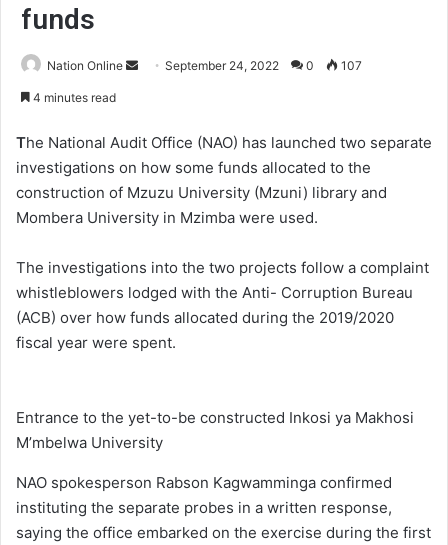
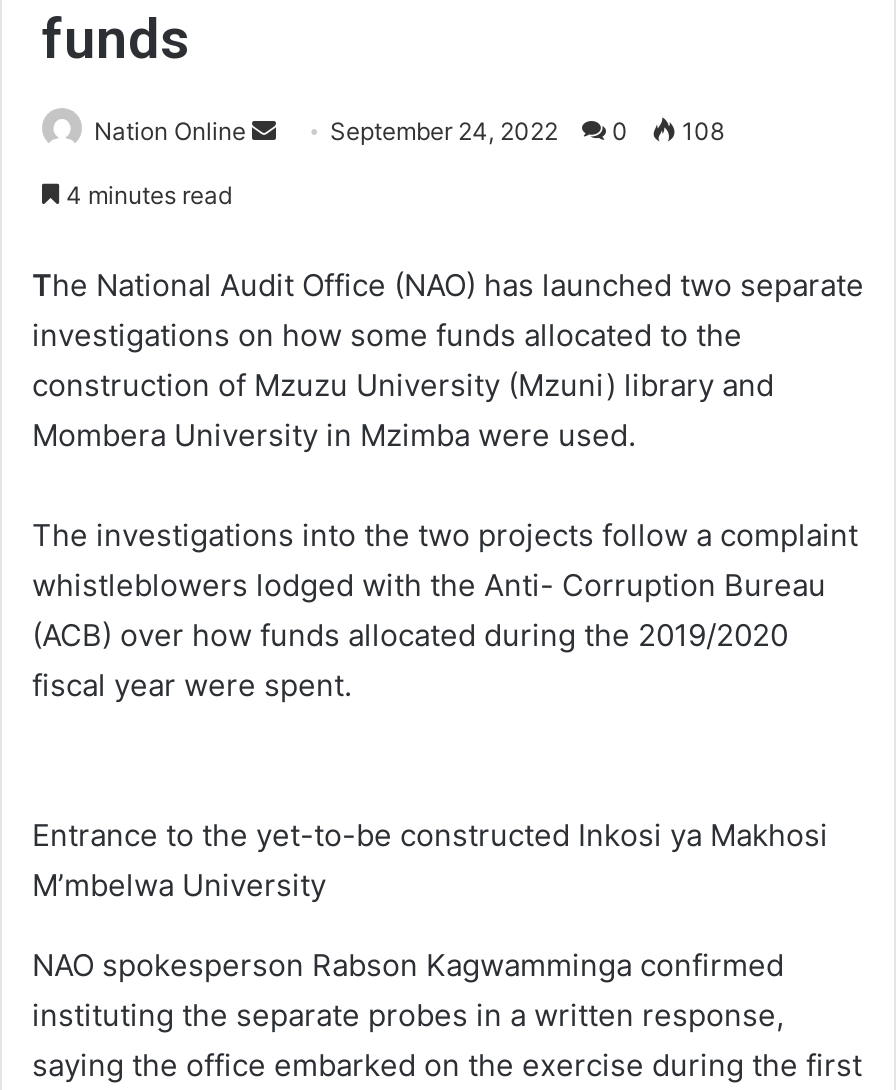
- 107
+ 108
